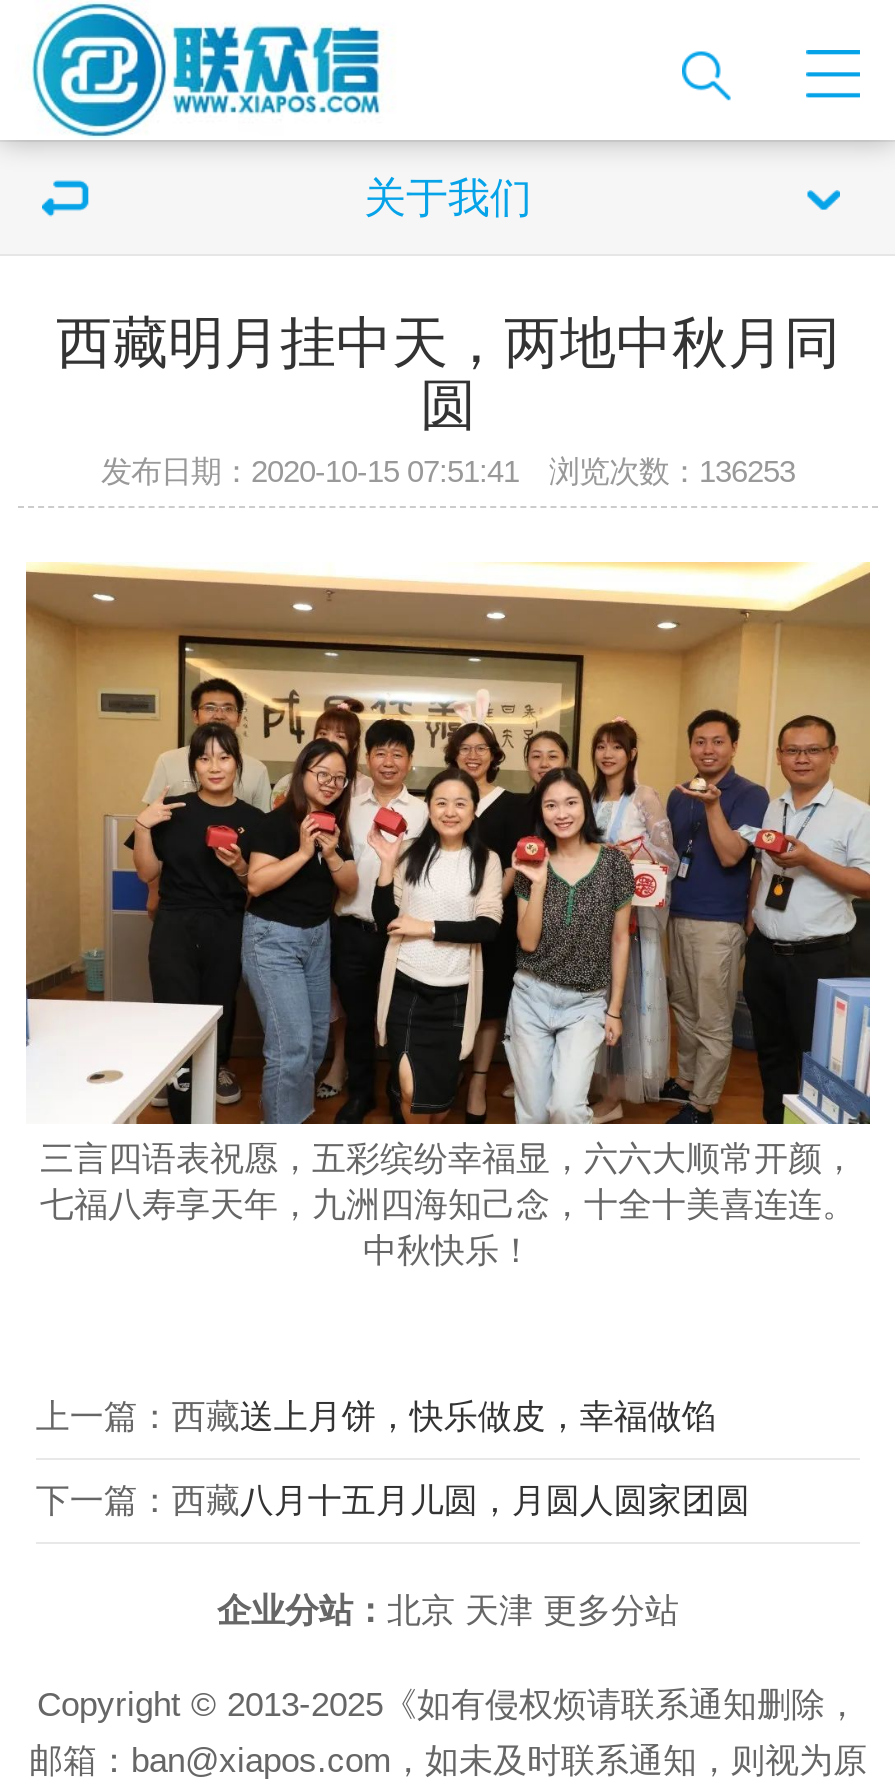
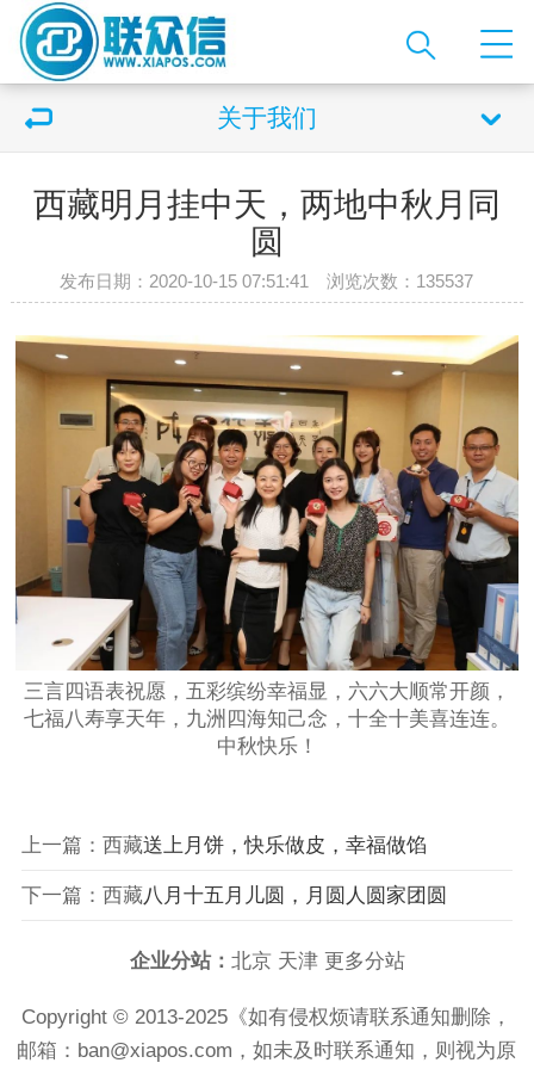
- 发布日期：2020-10-15 07:51:41 浏览次数：136253
+ 发布日期：2020-10-15 07:51:41 浏览次数：135537
